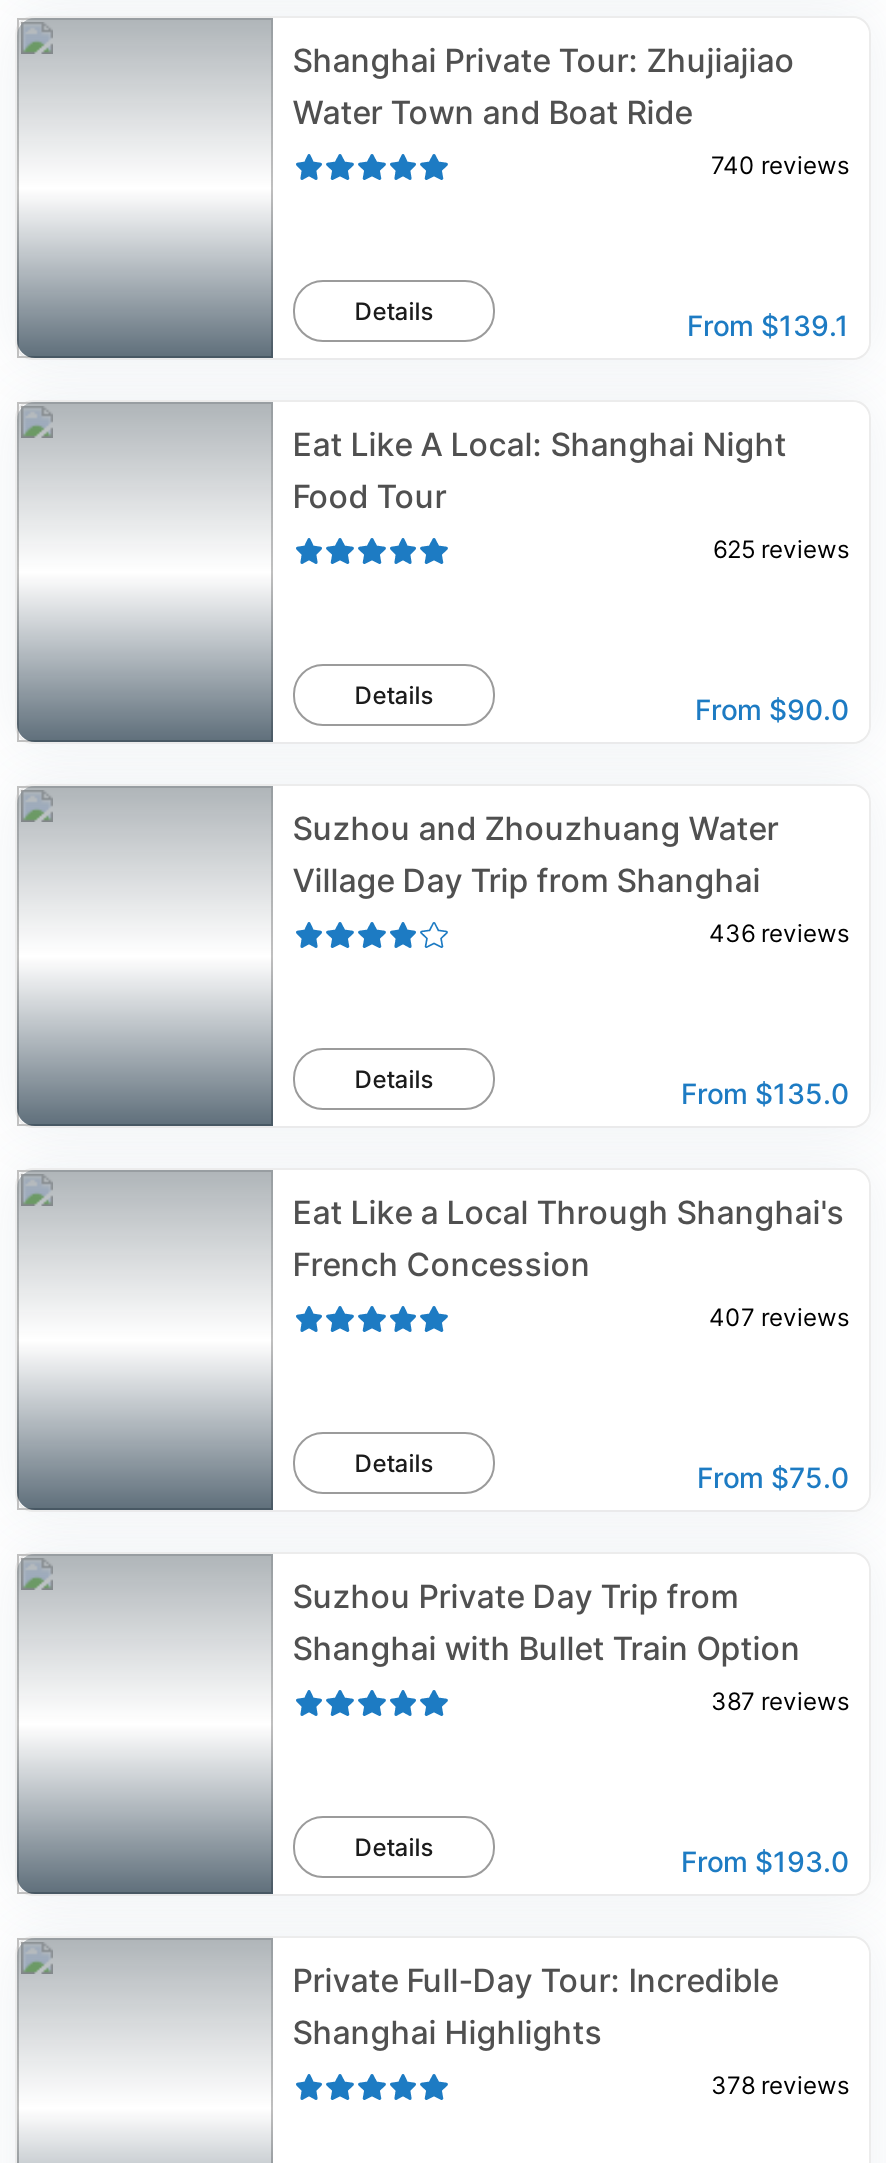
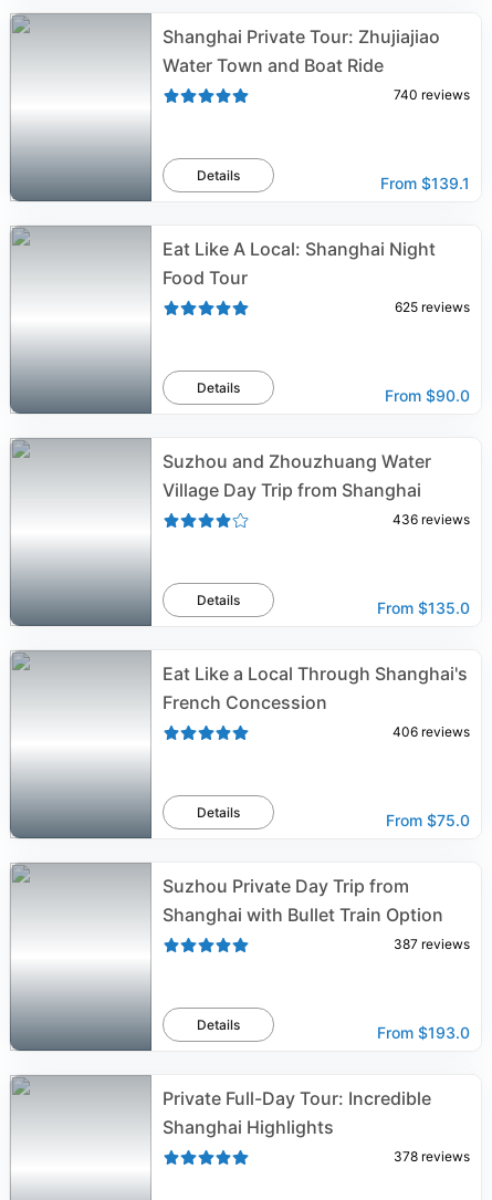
- 407 reviews
+ 406 reviews
